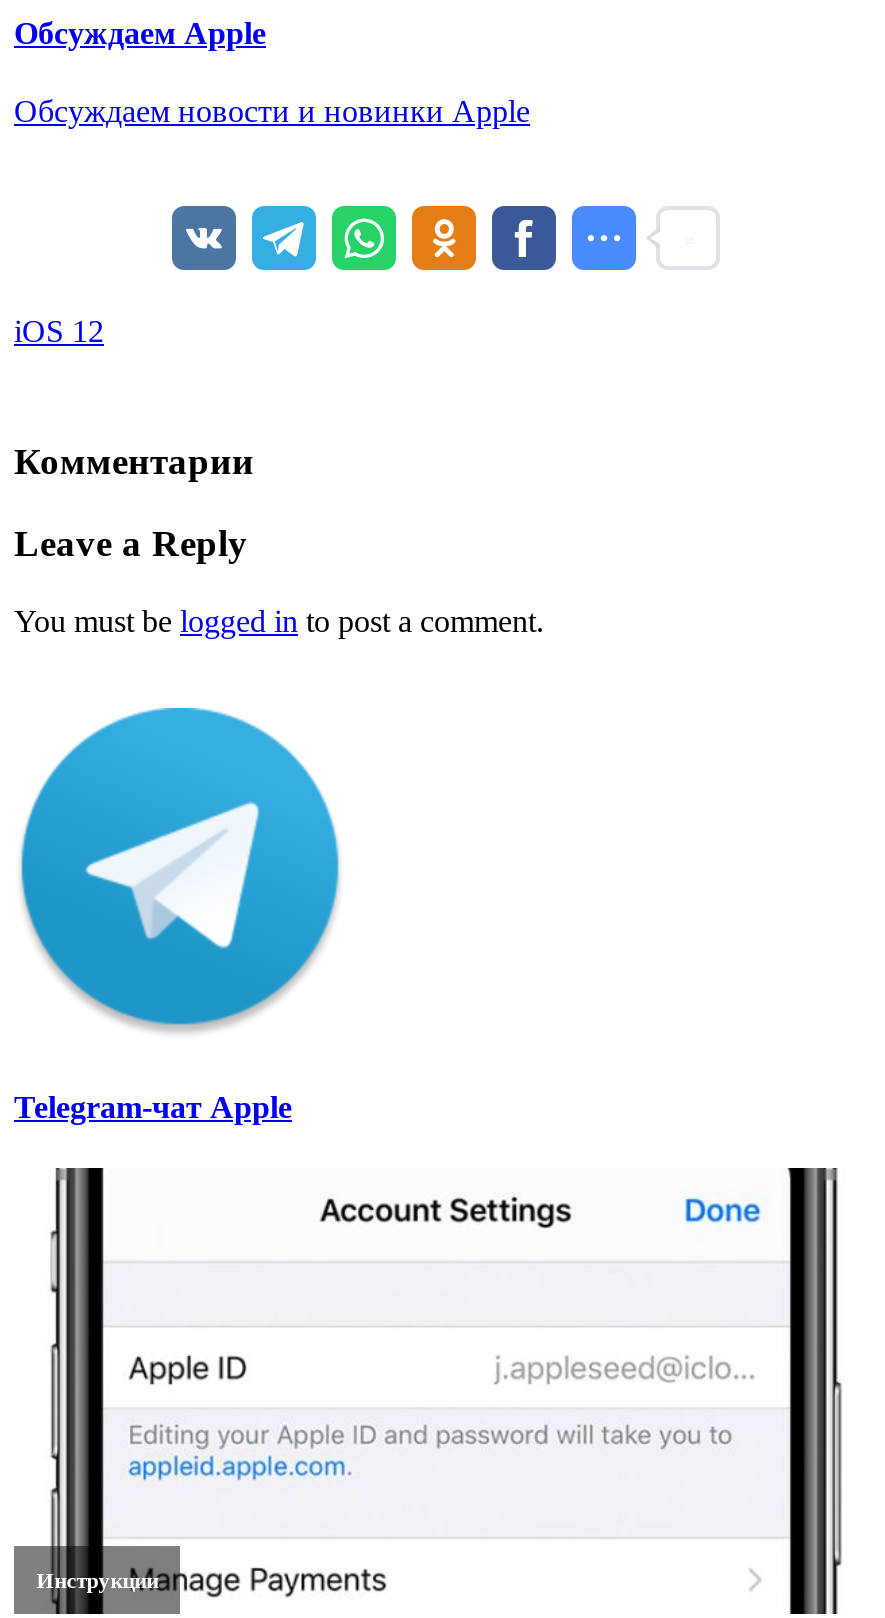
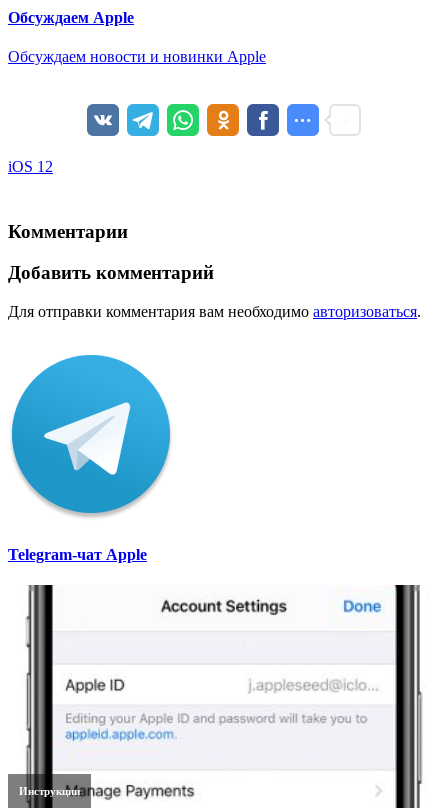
- Leave a Reply
+ Добавить комментарий

- You must be logged in to post a comment.
+ Для отправки комментария вам необходимо авторизоваться.
